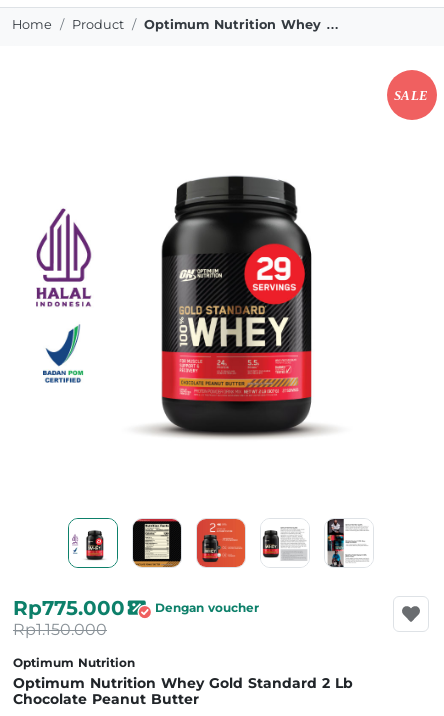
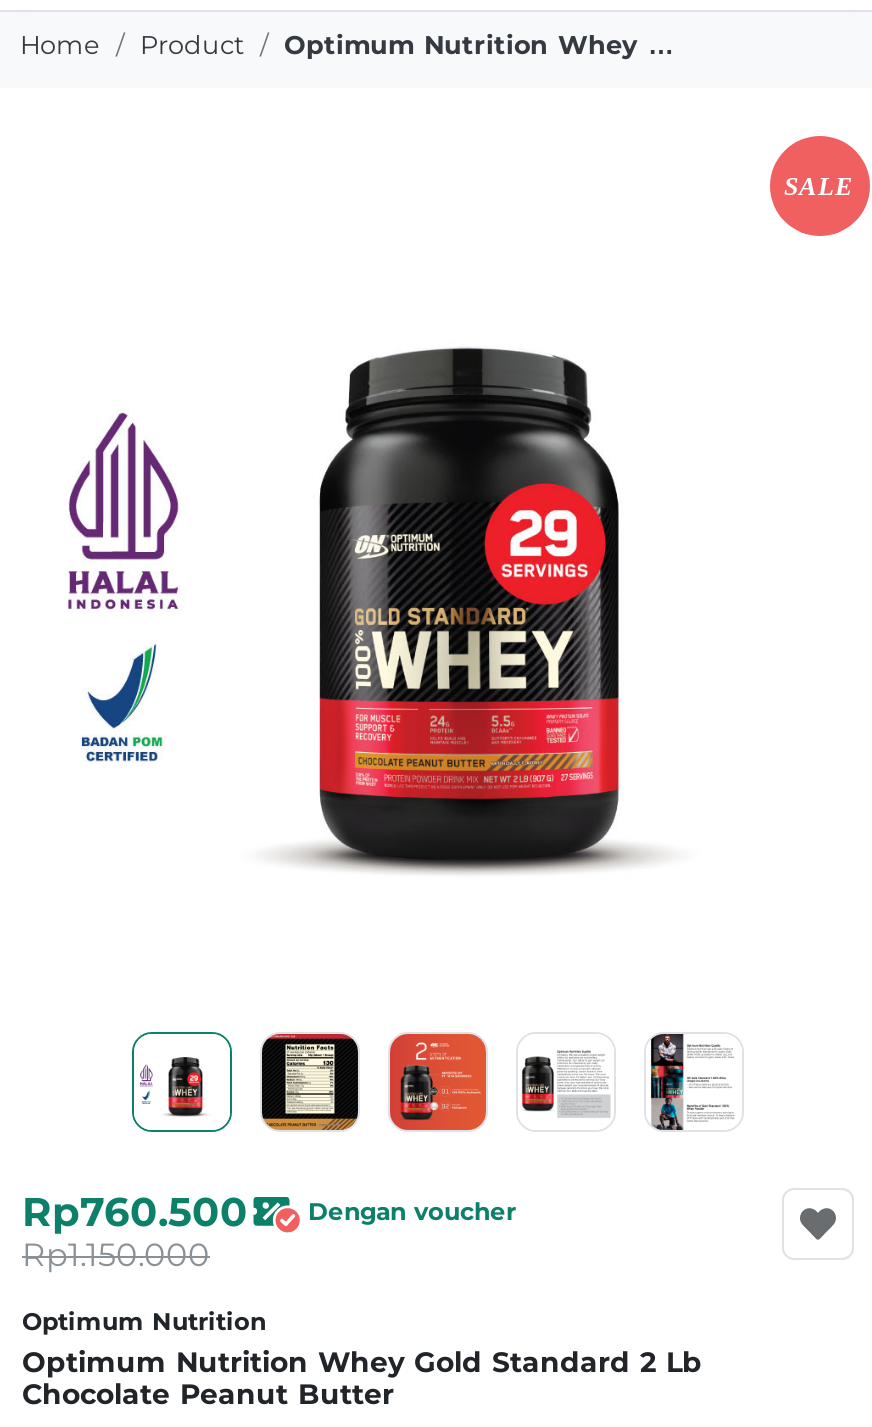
- Rp775.000 Dengan voucher
+ Rp760.500 Dengan voucher
